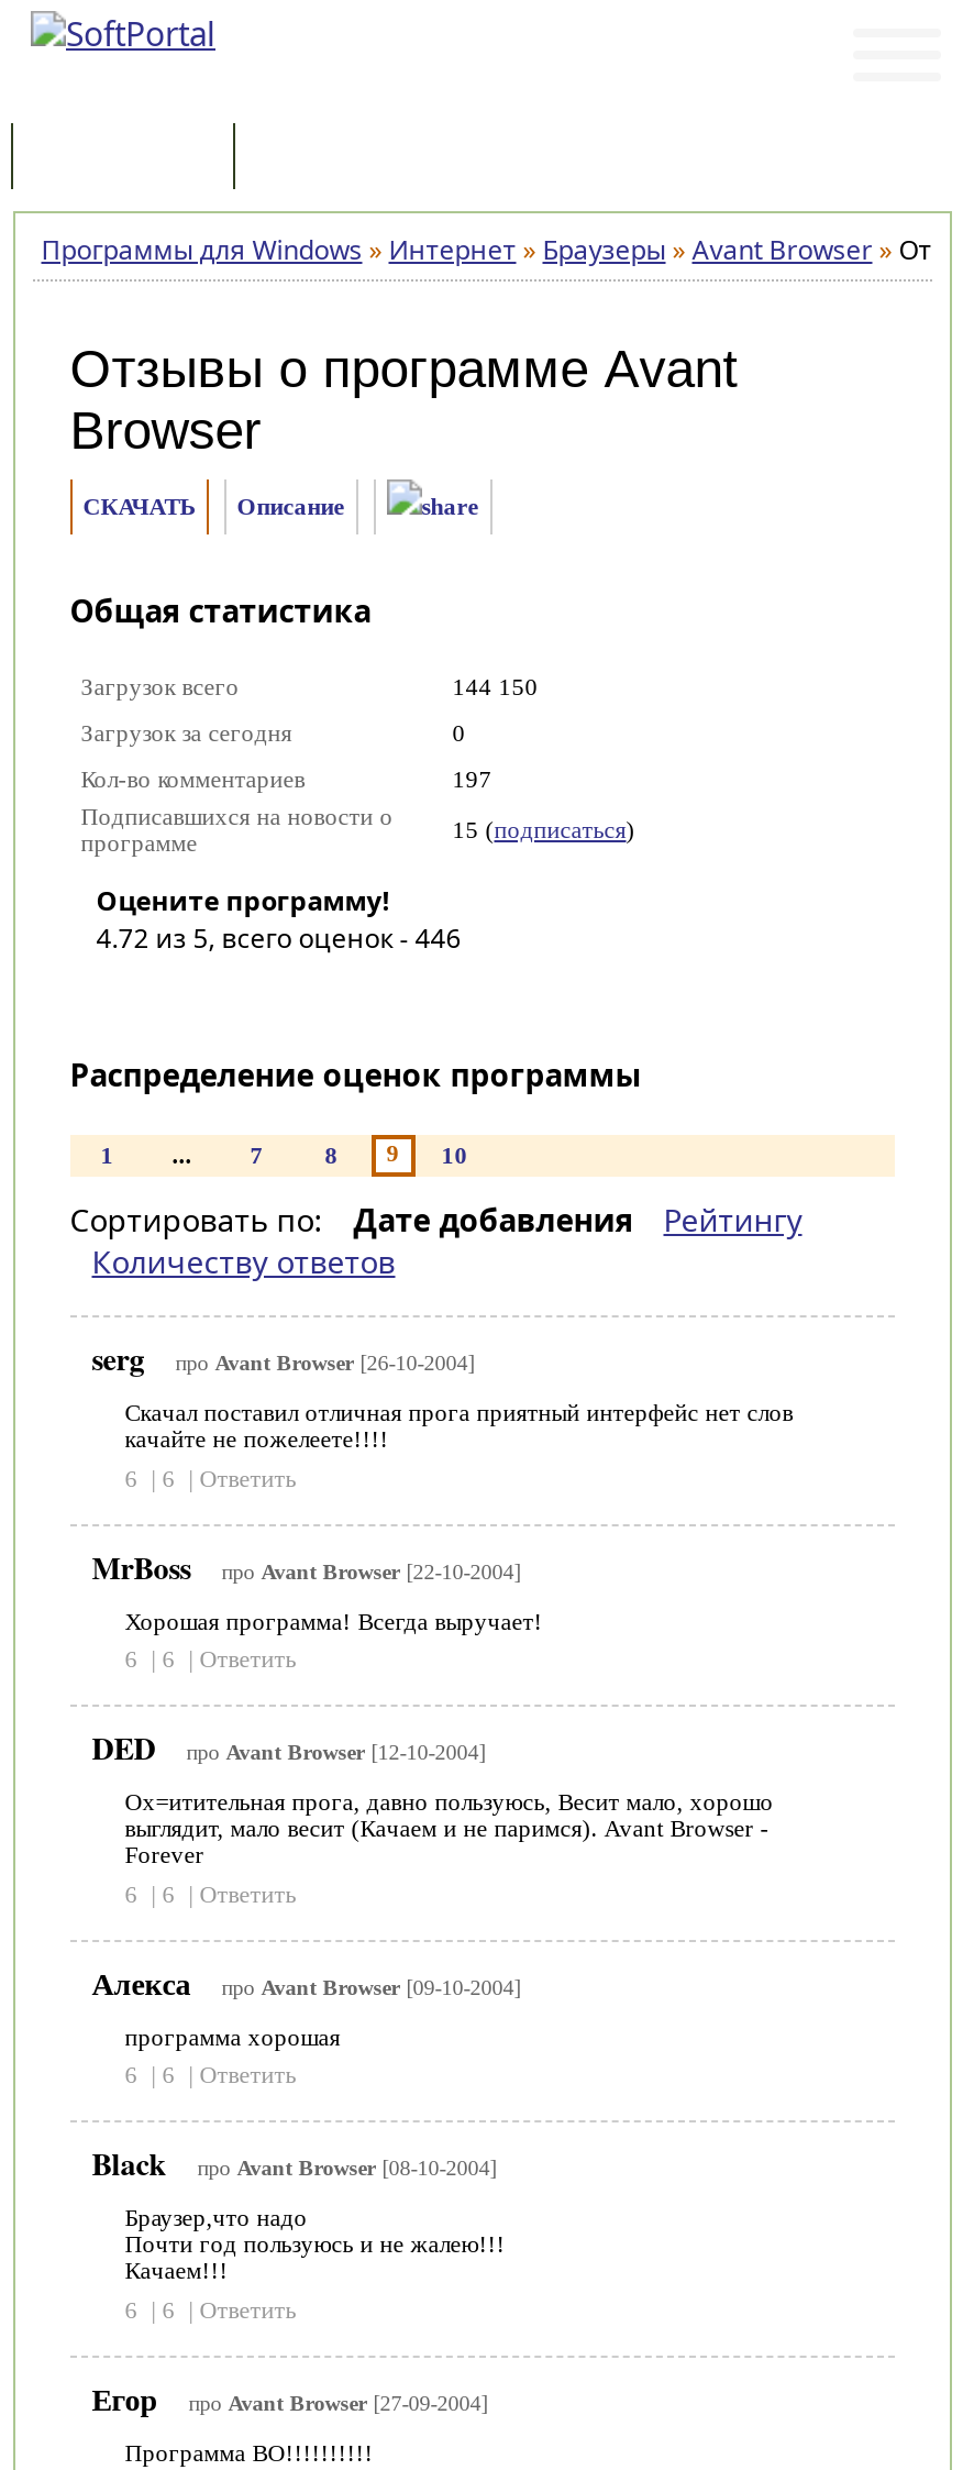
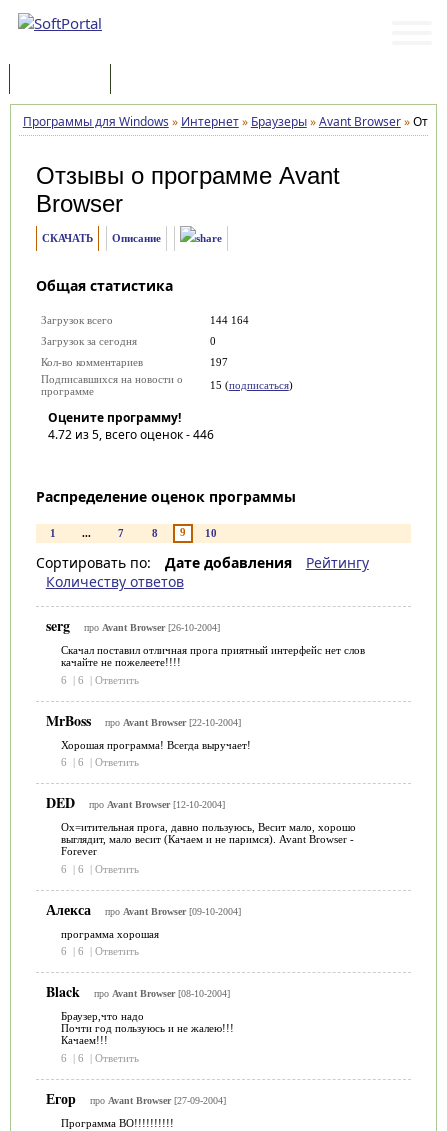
- 144 150
+ 144 164
